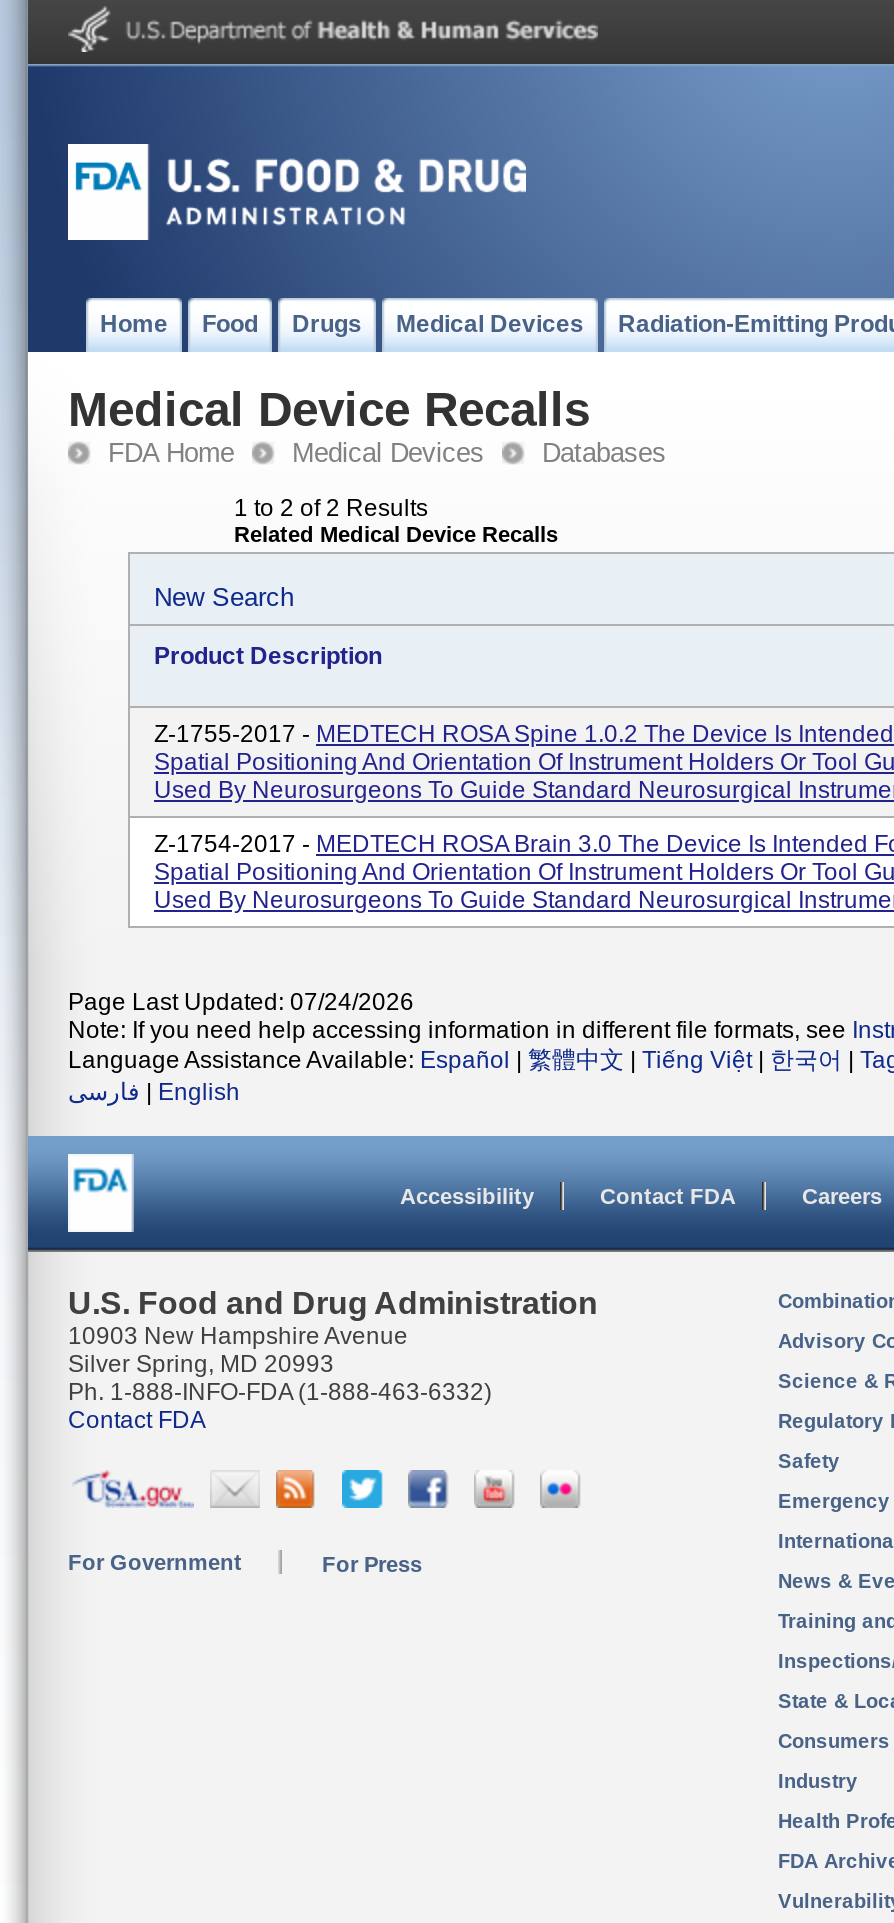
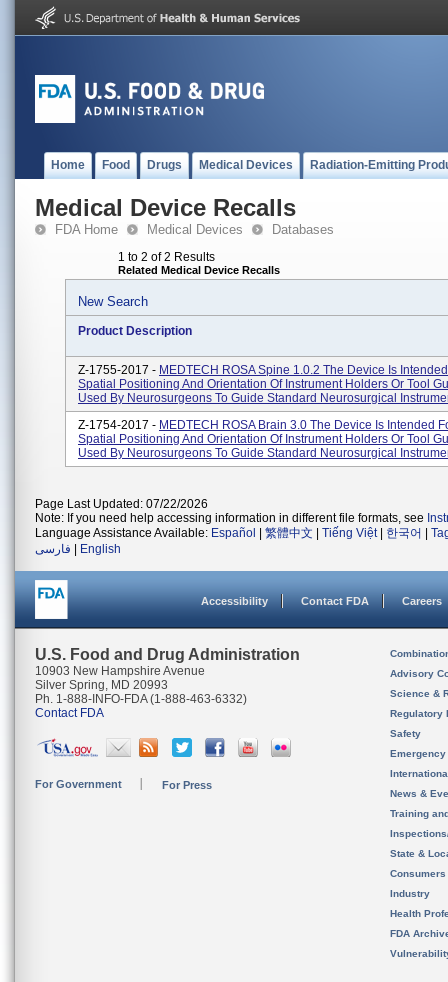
- Page Last Updated: 07/24/2026
+ Page Last Updated: 07/22/2026
